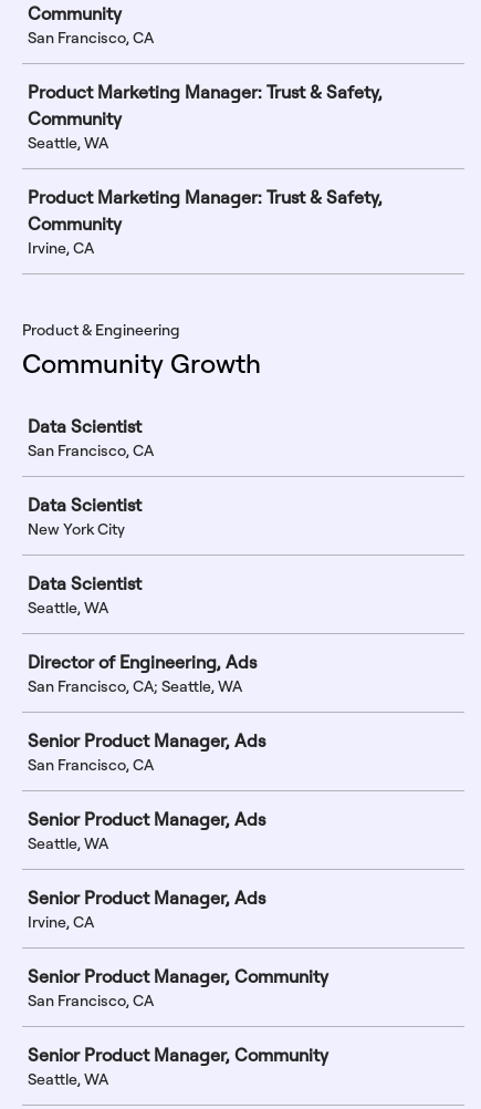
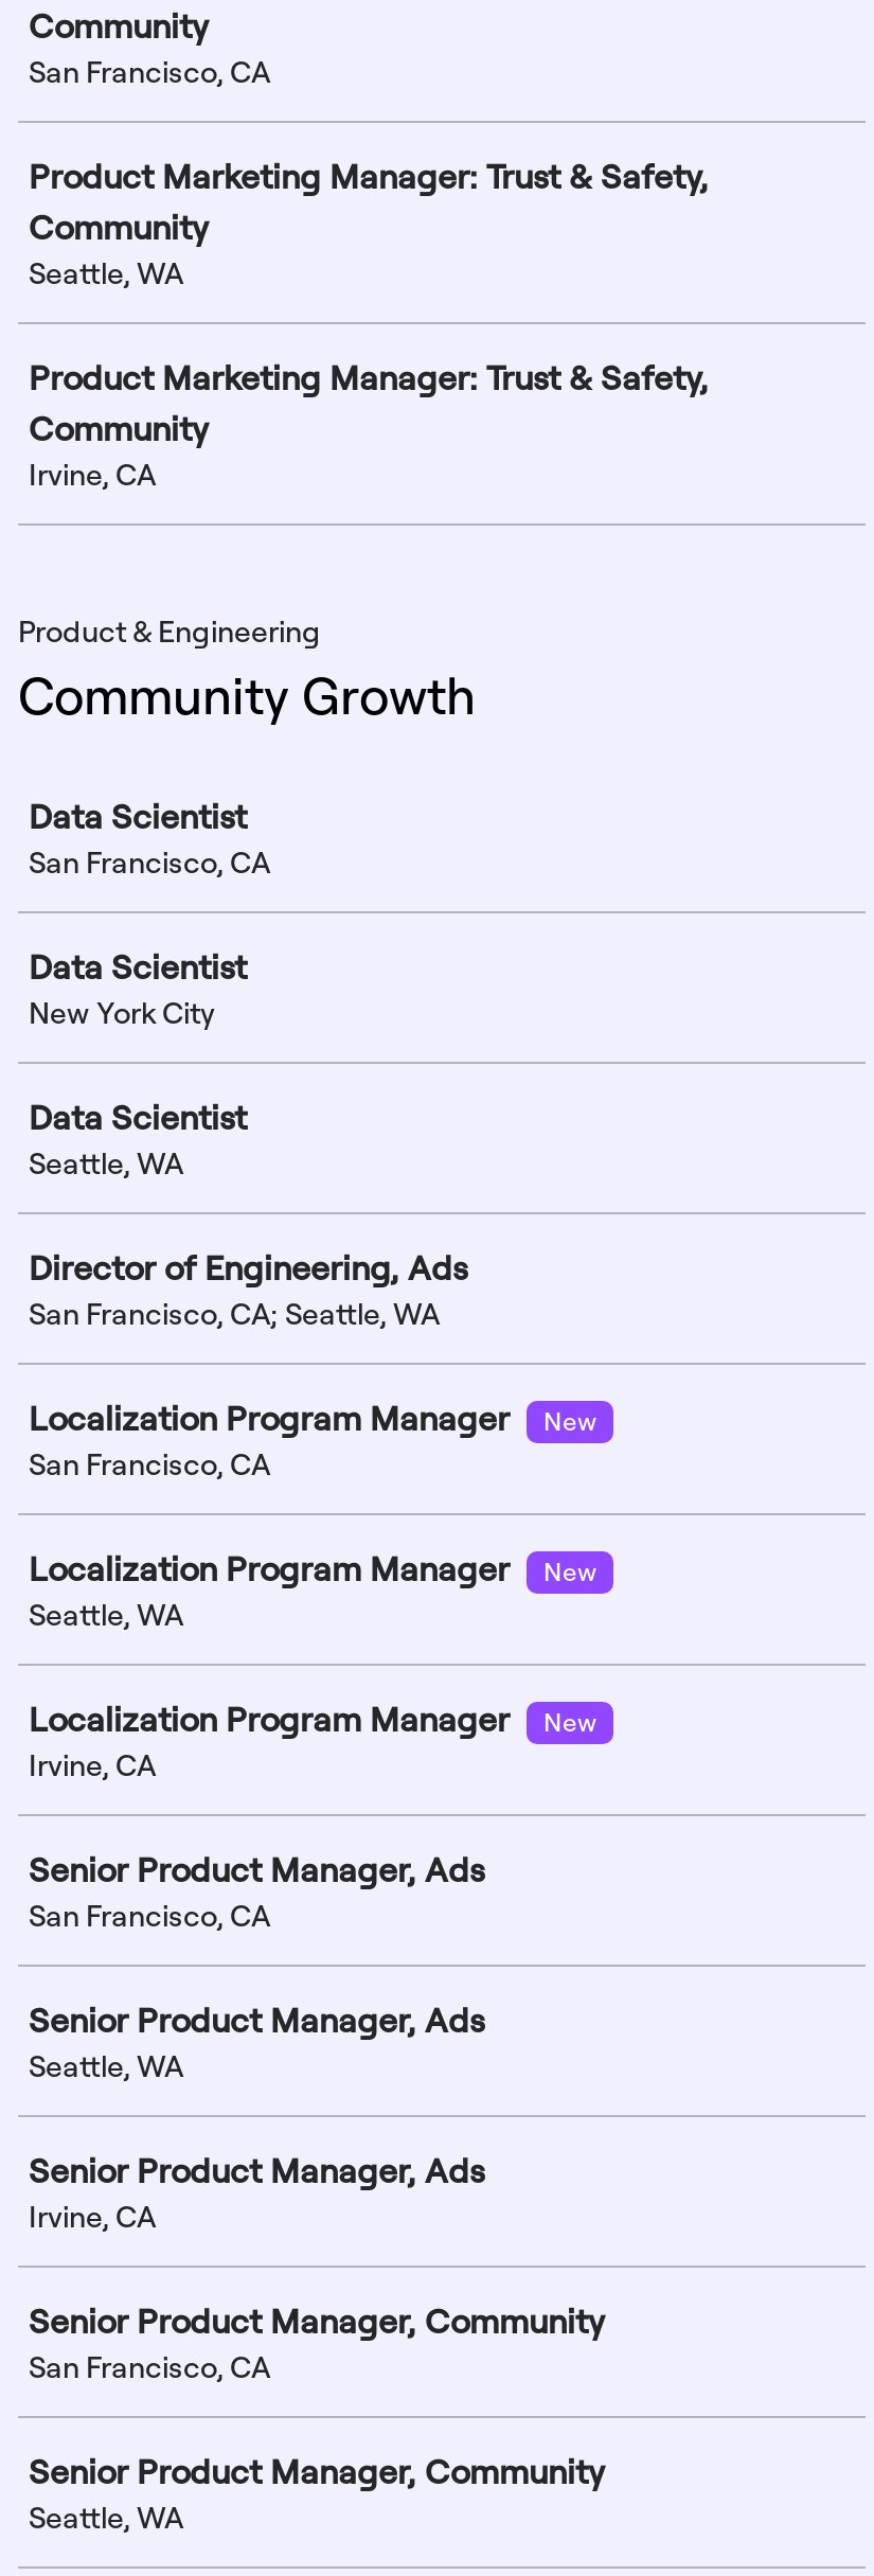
+ Localization Program Manager
+ New
+ San Francisco, CA
+ Localization Program Manager
+ New
+ Seattle, WA
+ Localization Program Manager
+ New
+ Irvine, CA
